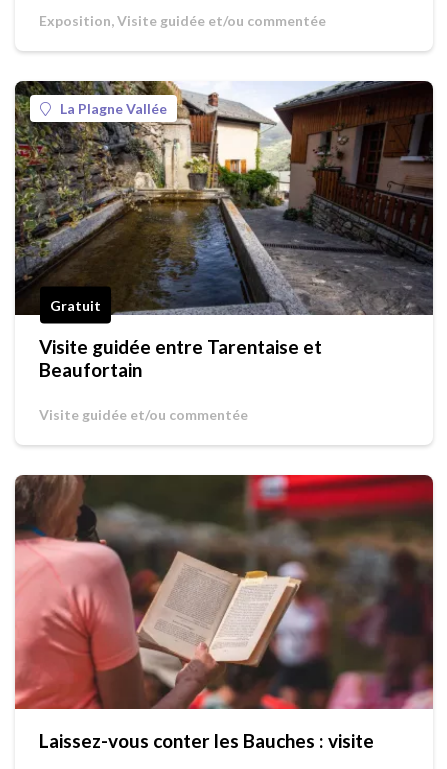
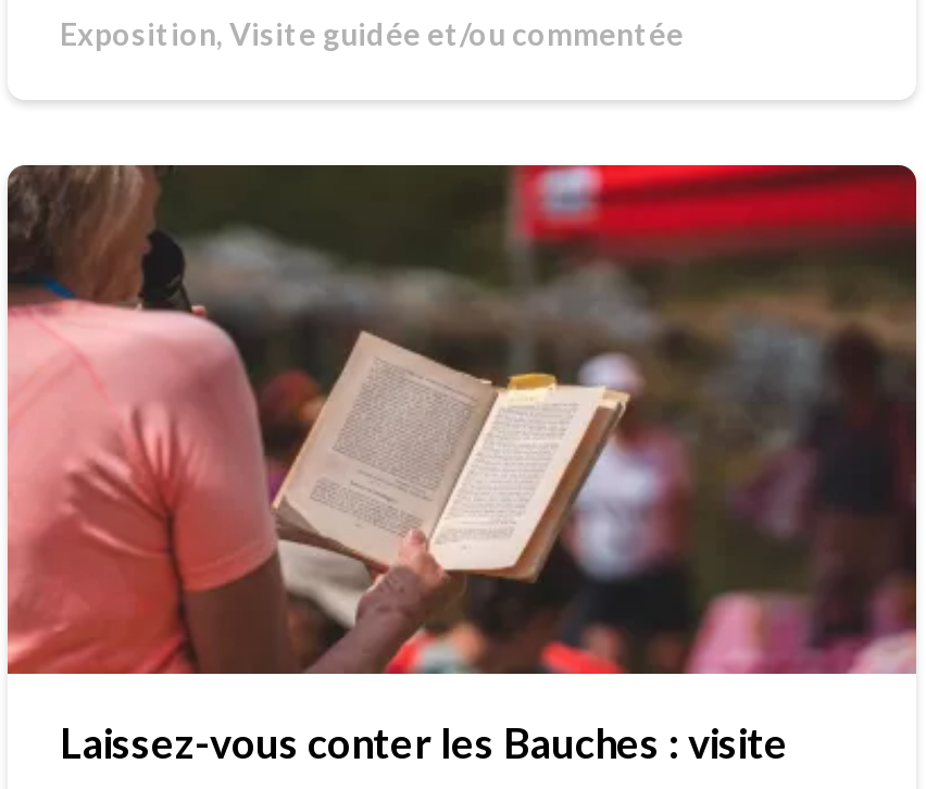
- [image]
- La Plagne Vallée

- Gratuit
- Visite guidée entre Tarentaise et
- Beaufortain
- Visite guidée et/ou commentée
